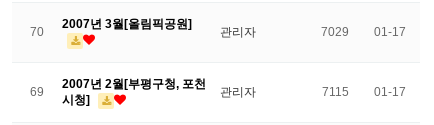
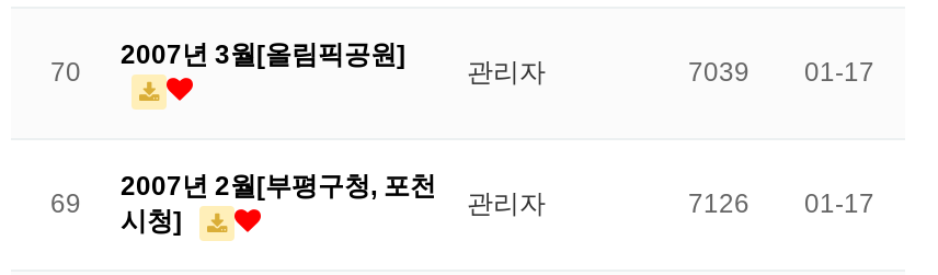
- 7029 01-17
+ 7039 01-17

- 7115 01-17
+ 7126 01-17
